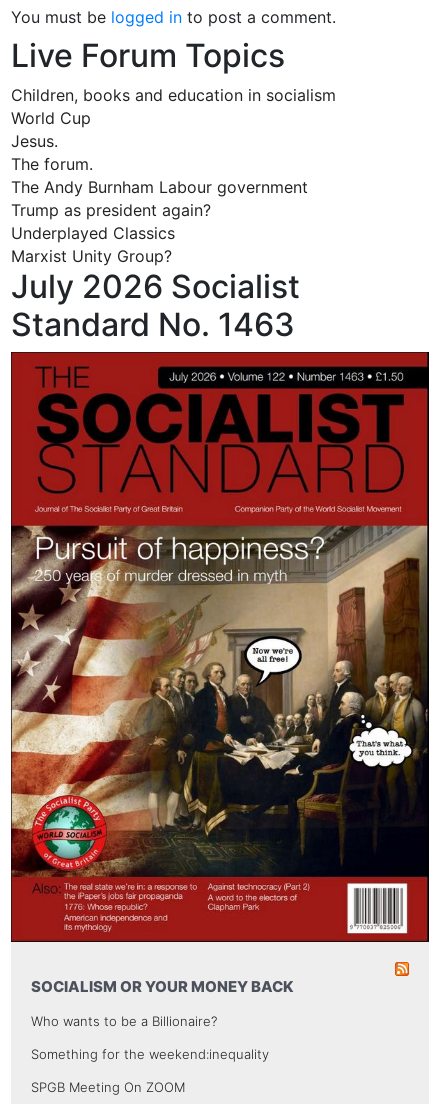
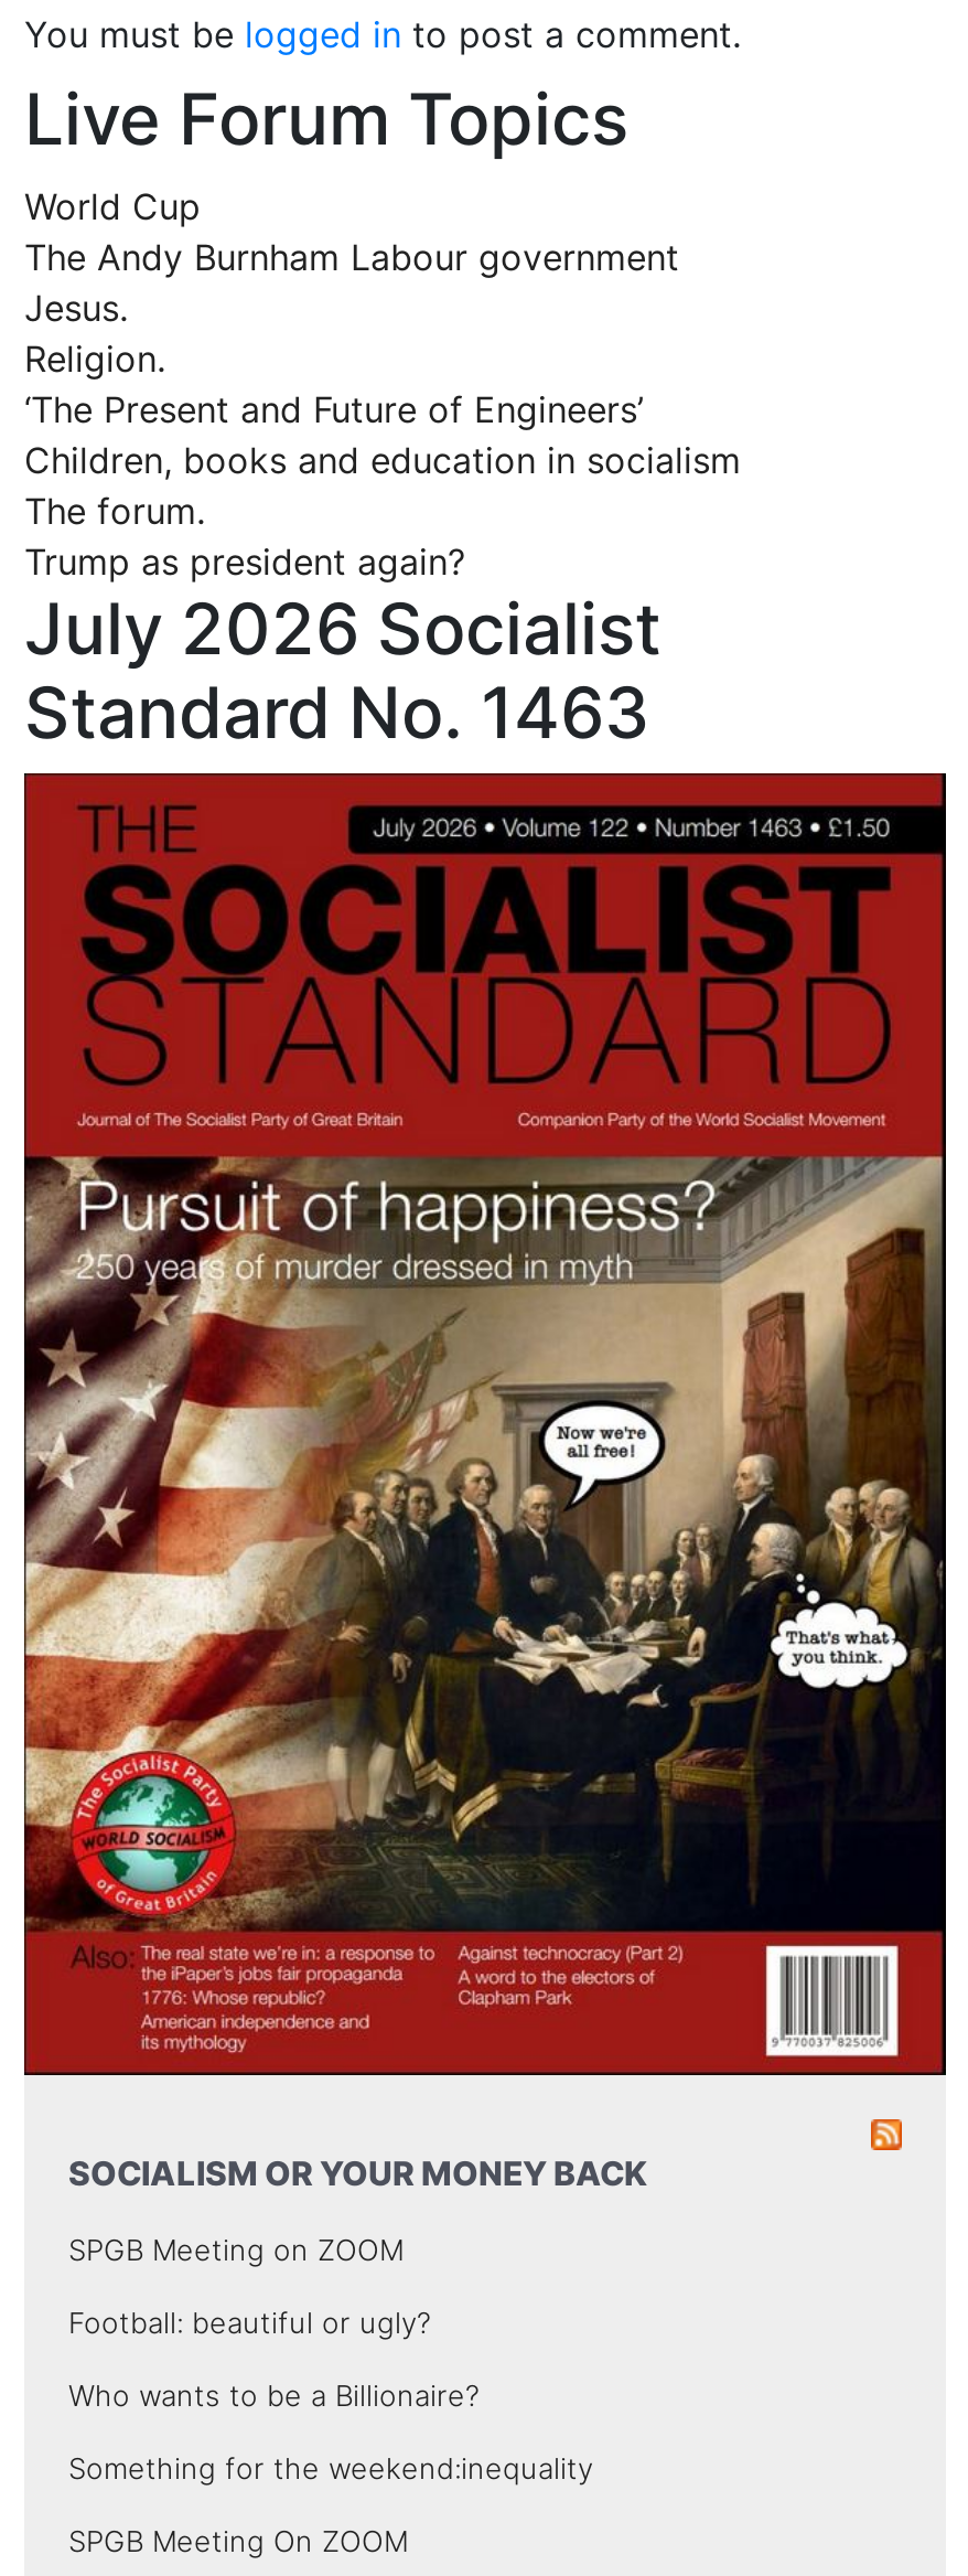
+ Religion.
+ ‘The Present and Future of Engineers’

moved down: Children, books and education in socialism

moved up: World Cup | Jesus.

moved up: The Andy Burnham Labour government

- Underplayed Classics
- Marxist Unity Group?

+ SPGB Meeting on ZOOM
+ Football: beautiful or ugly?
